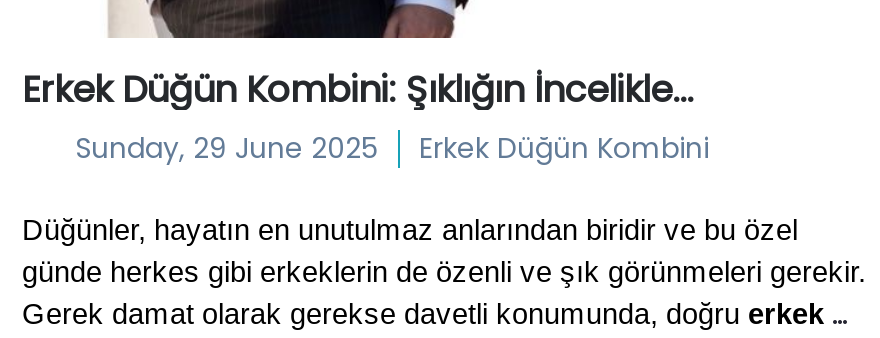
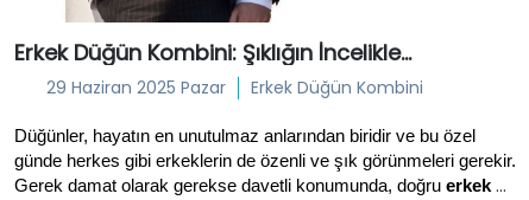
- Sunday, 29 June 2025
+ 29 Haziran 2025 Pazar
